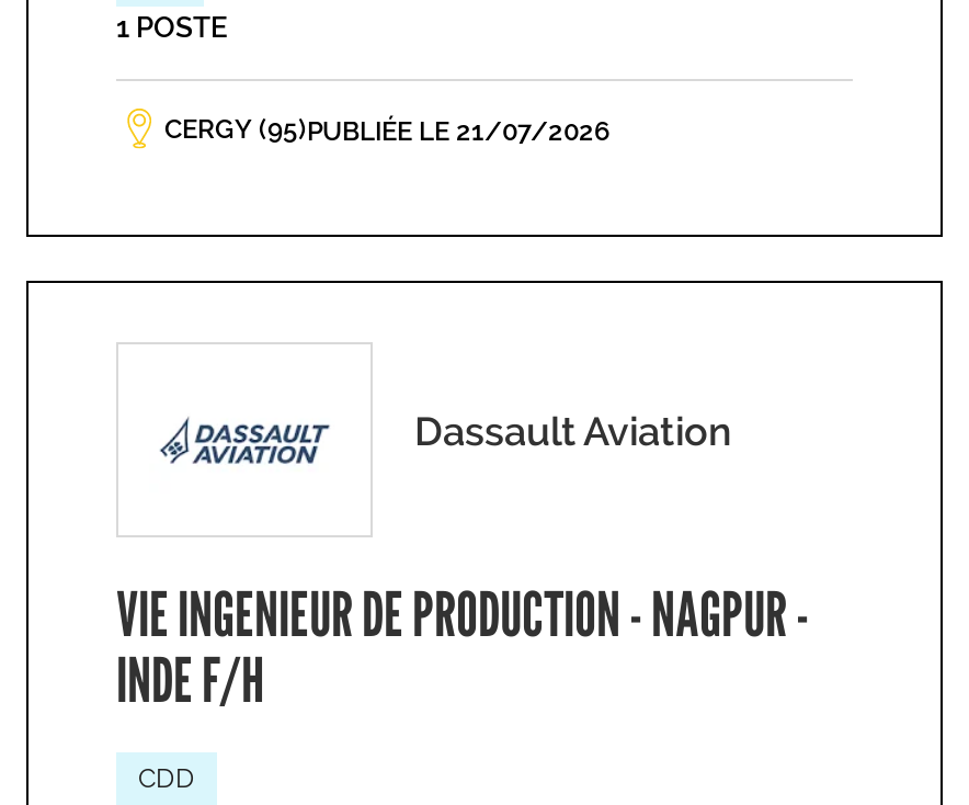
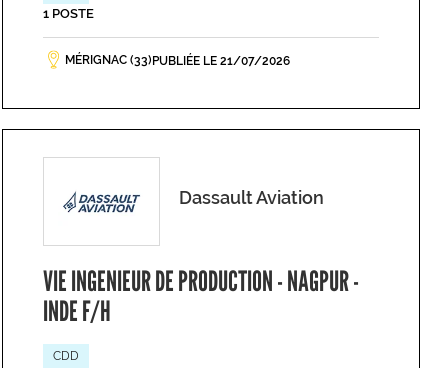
- CERGY (95)PUBLIÉE LE 21/07/2026
+ MÉRIGNAC (33)PUBLIÉE LE 21/07/2026
